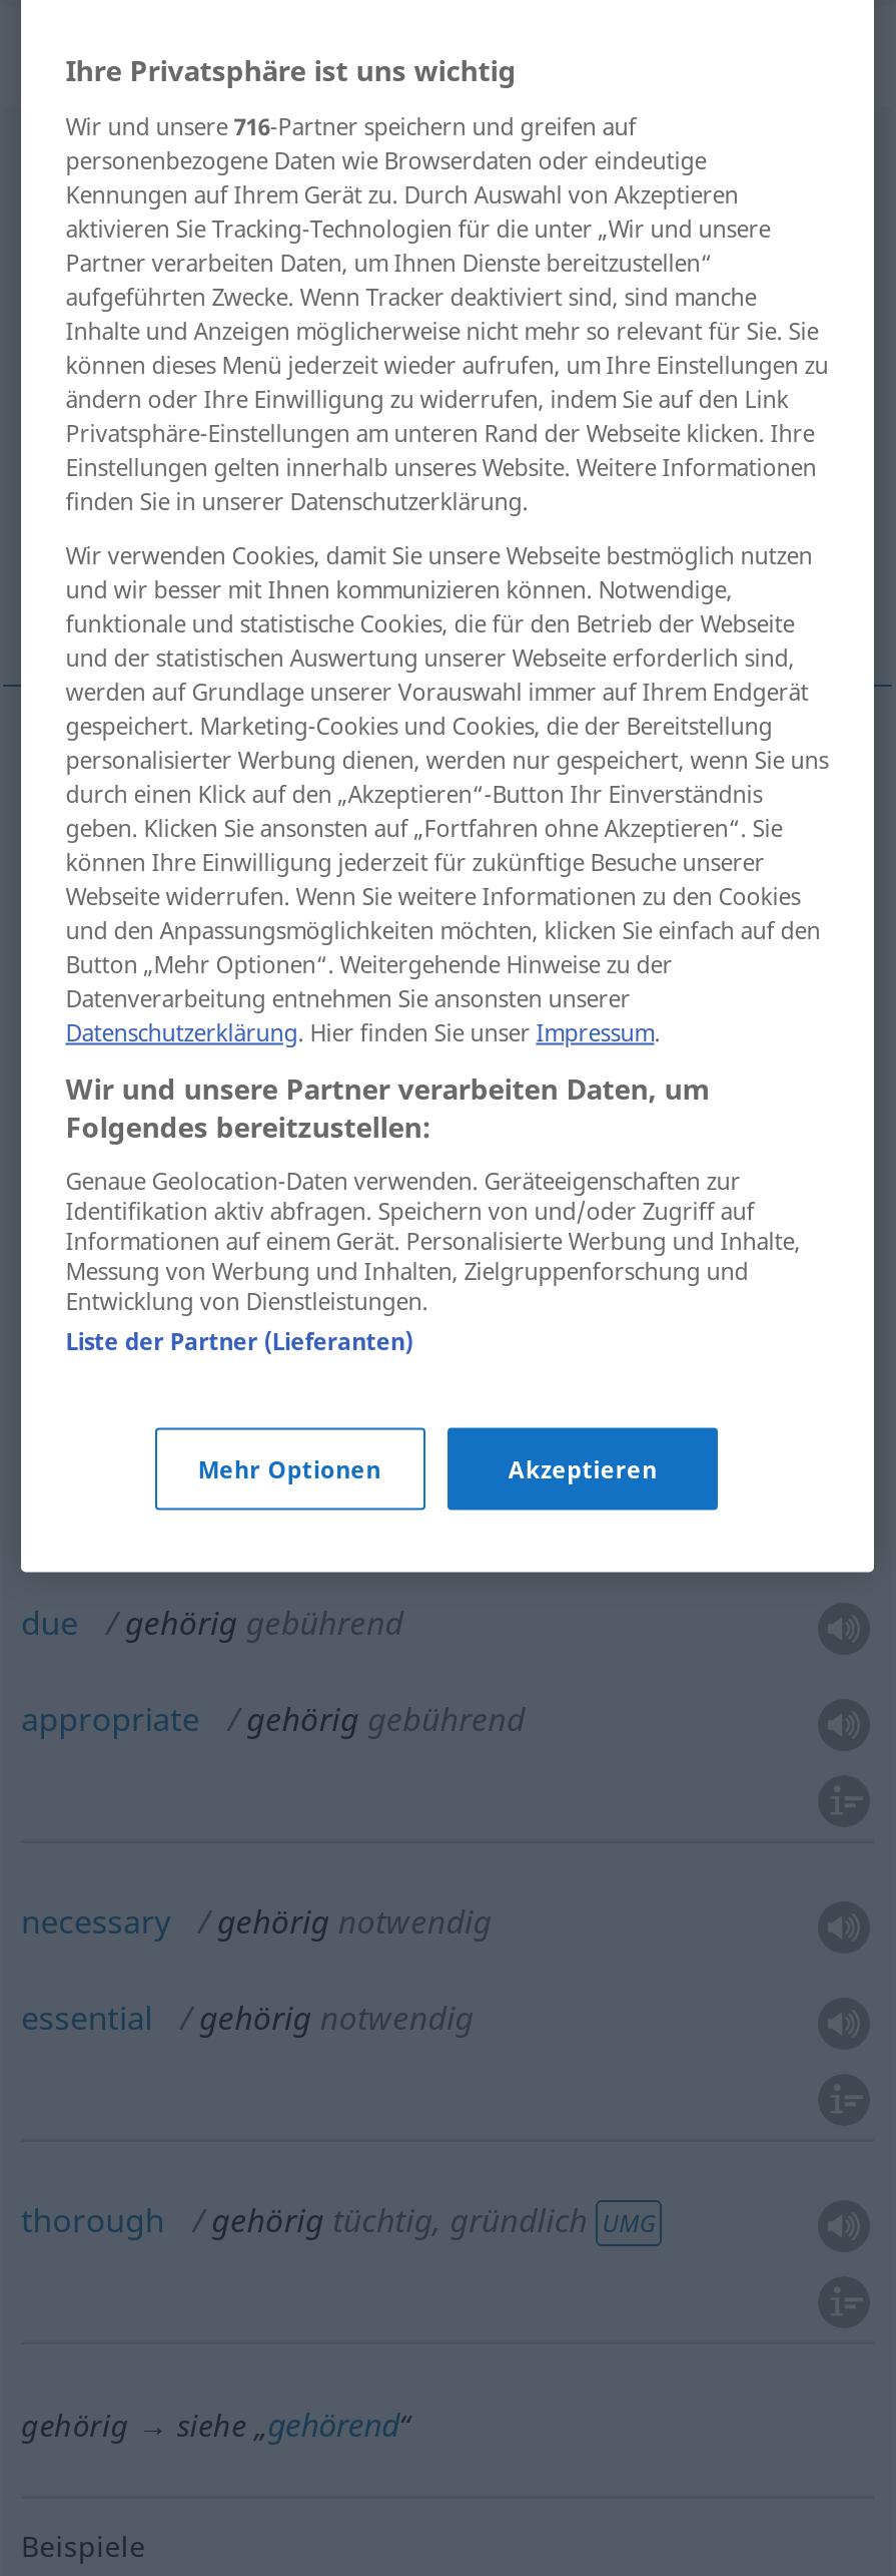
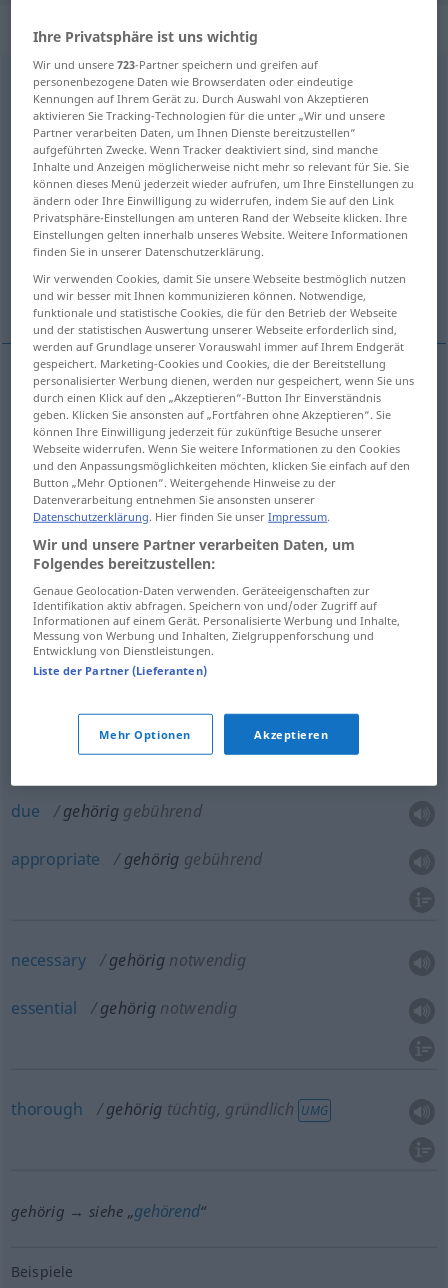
- Wir und unsere 716-Partner speichern und greifen auf
+ Wir und unsere 723-Partner speichern und greifen auf
